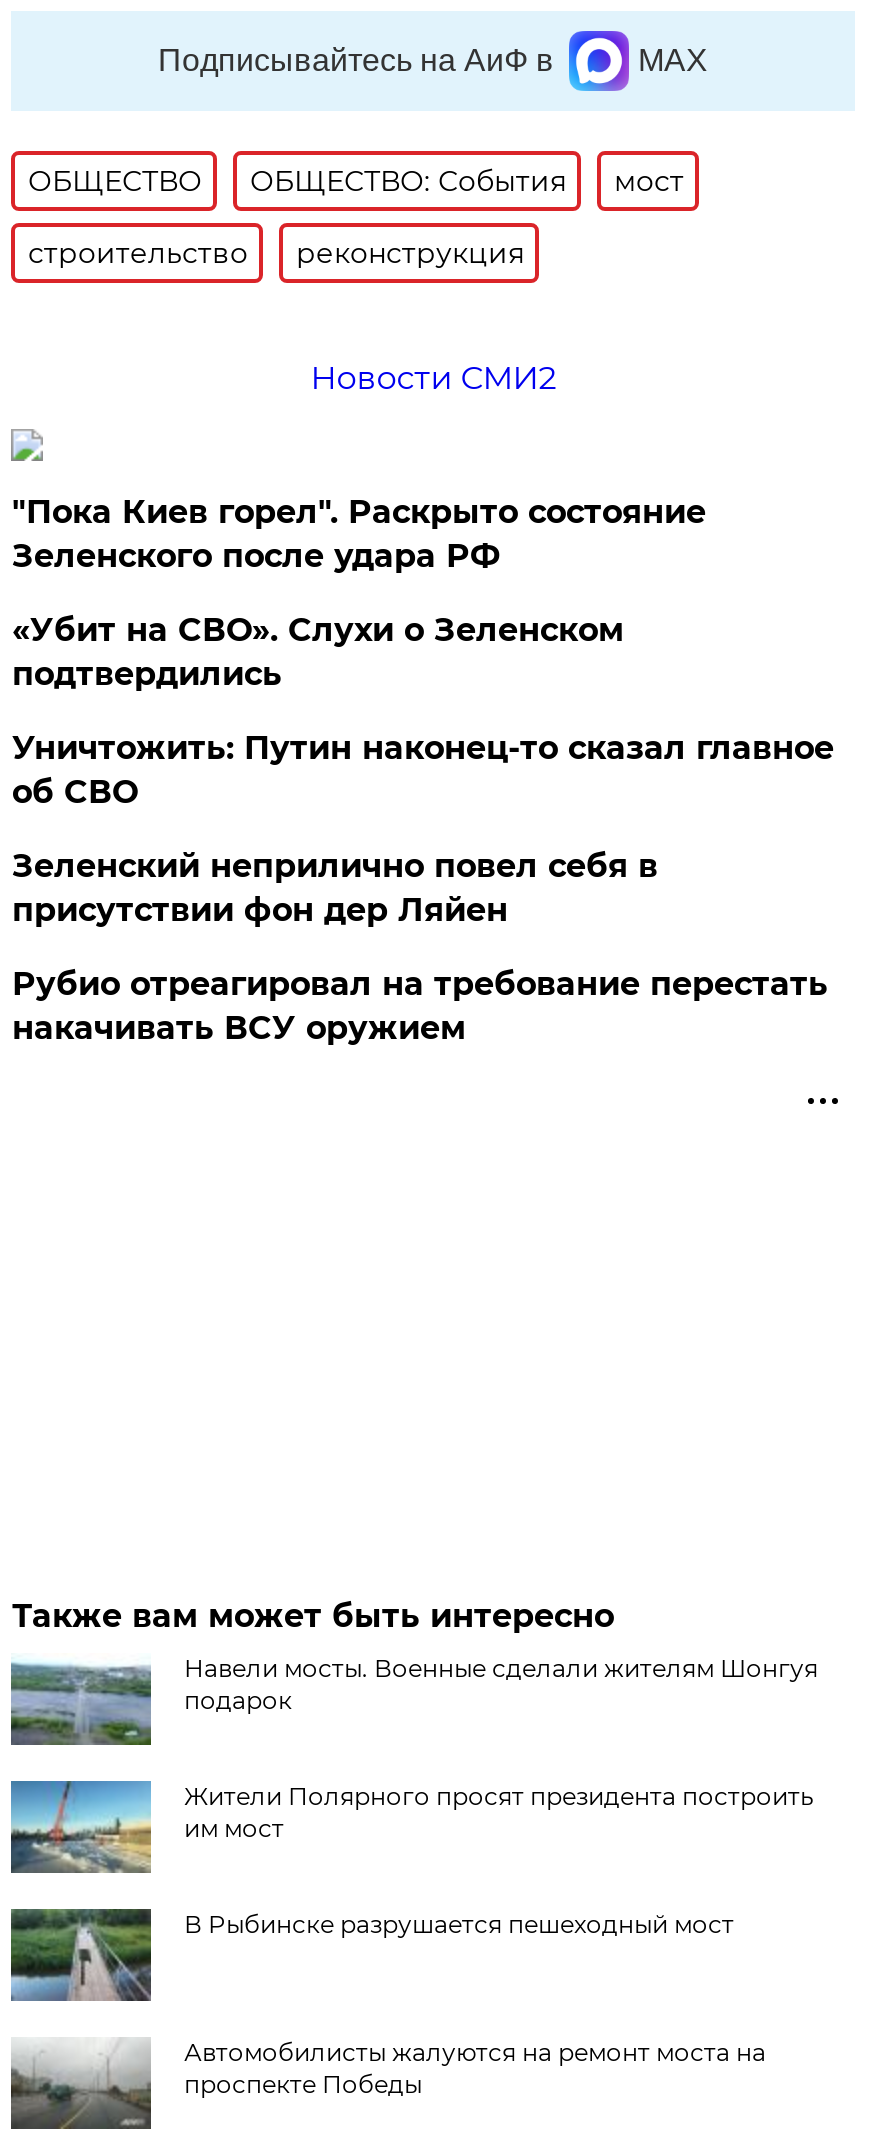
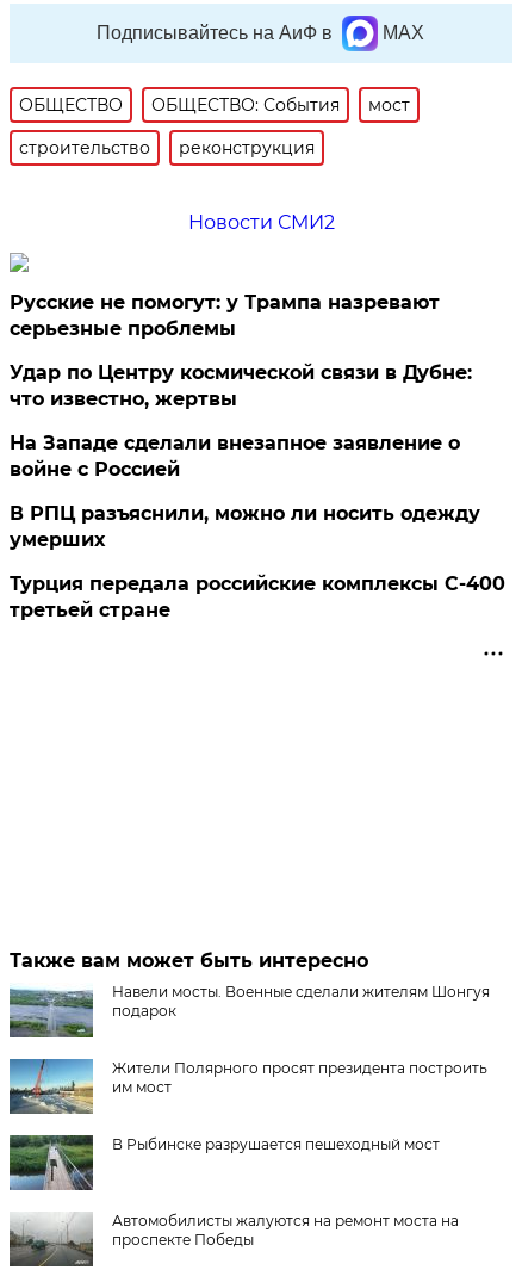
- "Пока Киев горел". Раскрыто состояние
- Зеленского после удара РФ
+ Русские не помогут: у Трампа назревают
+ серьезные проблемы

- «Убит на СВО». Слухи о Зеленском
- подтвердились
+ Удар по Центру космической связи в Дубне:
+ что известно, жертвы

- Уничтожить: Путин наконец-то сказал главное
- об СВО
+ На Западе сделали внезапное заявление о
+ войне с Россией

- Зеленский неприлично повел cебя в
- присутствии фон дер Ляйен
+ В РПЦ разъяснили, можно ли носить одежду
+ умерших

- Рубио отреагировал на требование перестать
- накачивать ВСУ оружием
+ Турция передала российские комплексы С-400
+ третьей стране
